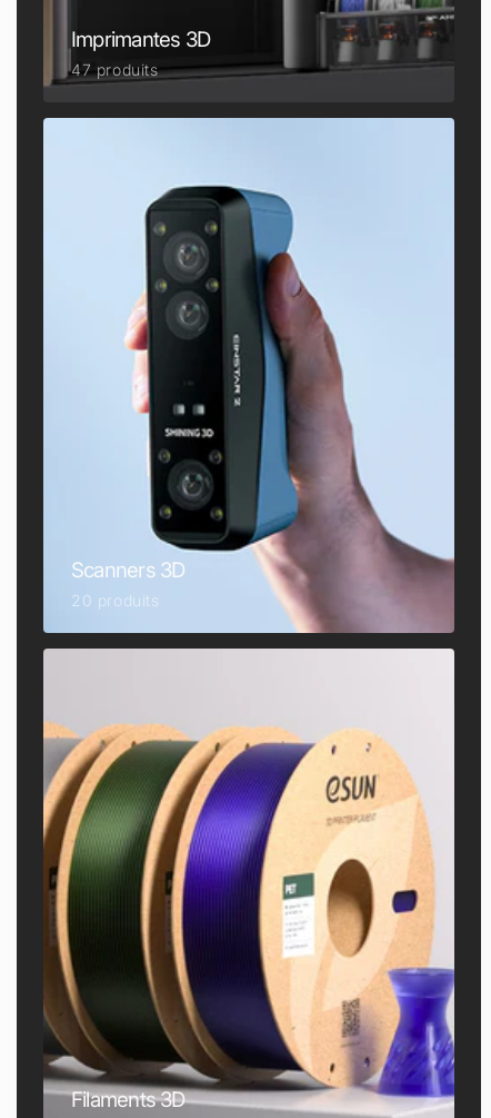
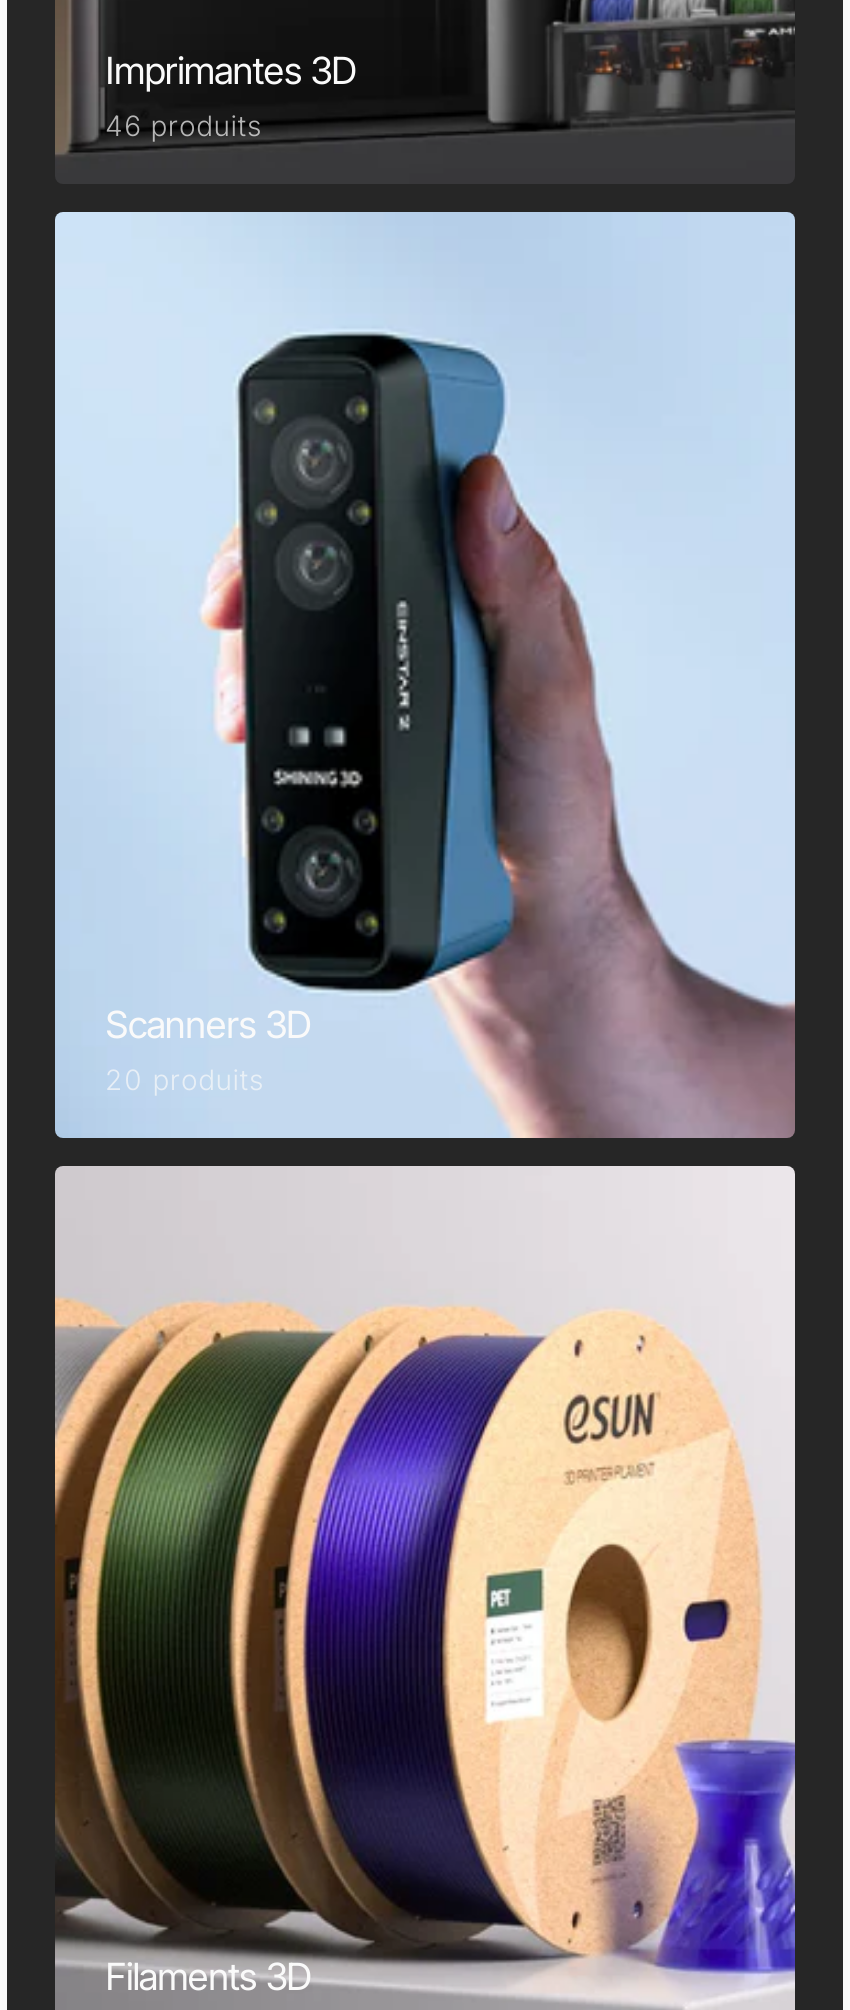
- 47 produits
+ 46 produits
